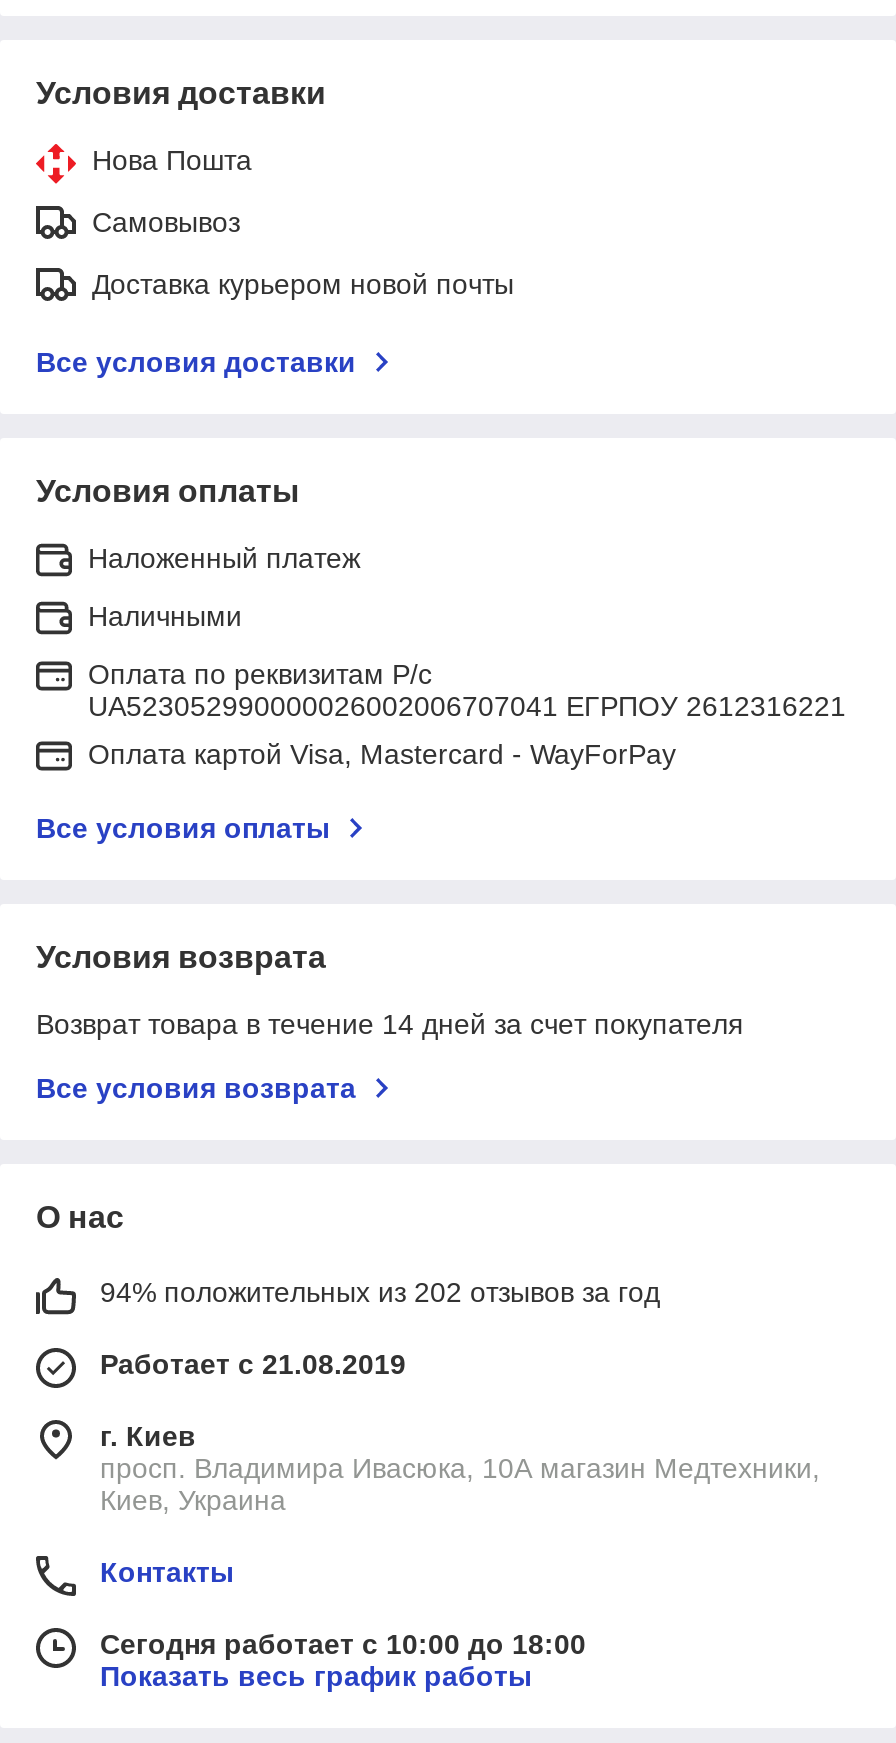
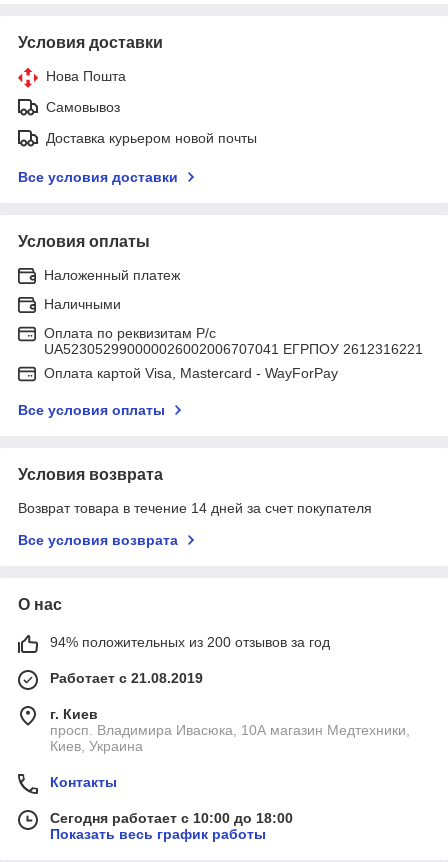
- 94% положительных из 202 отзывов за год
+ 94% положительных из 200 отзывов за год
